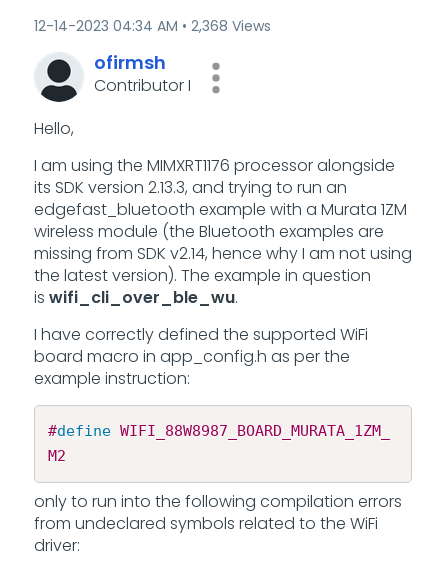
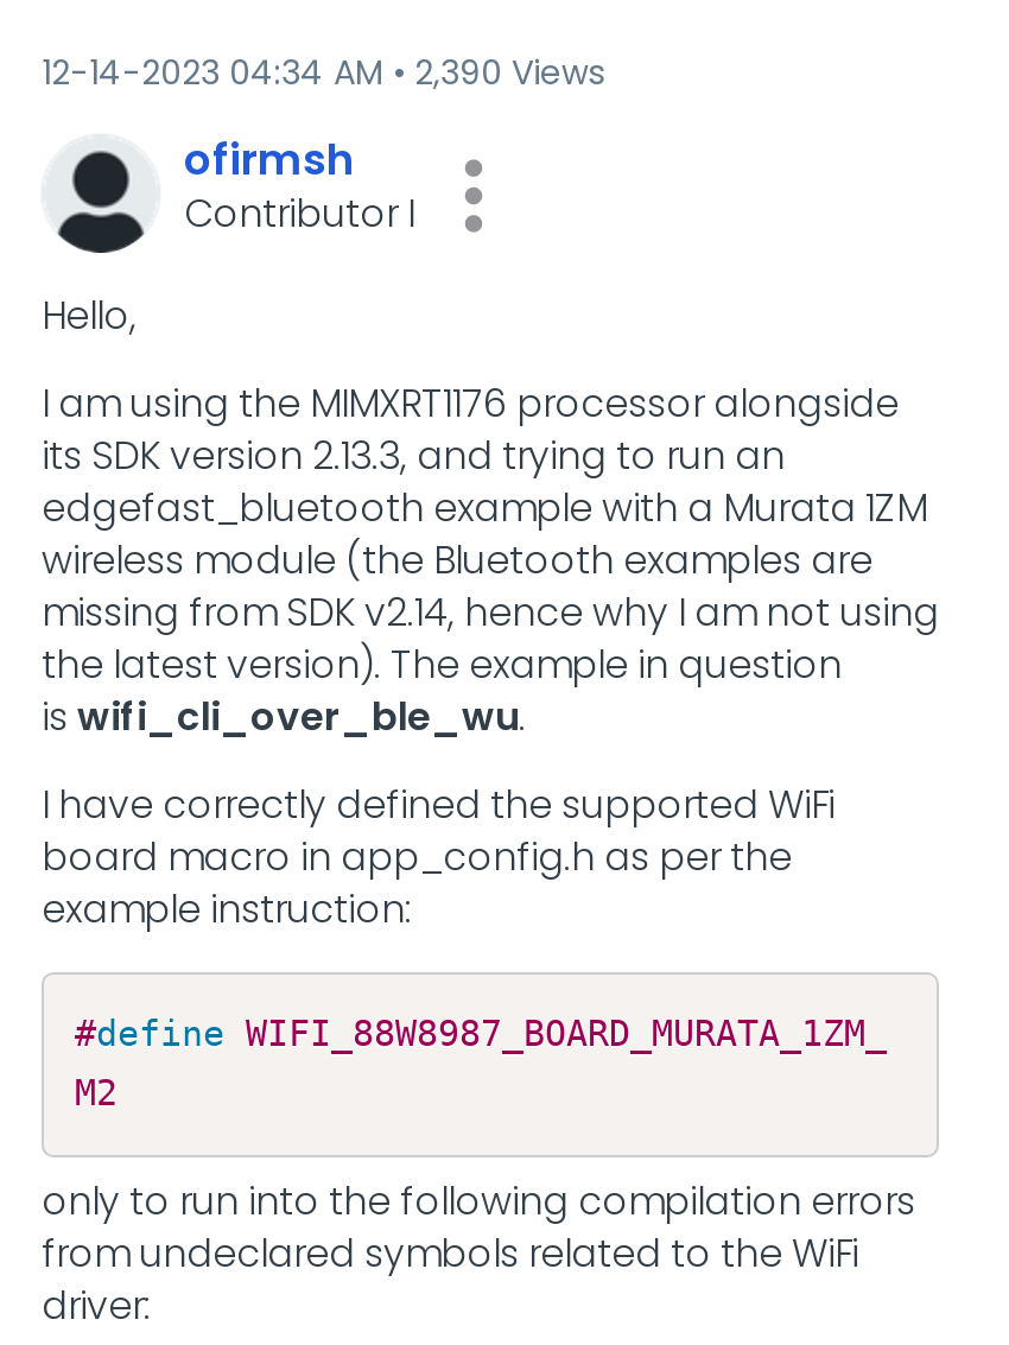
- 12-14-2023 04:34 AM 2,368 Views
+ 12-14-2023 04:34 AM 2,390 Views
